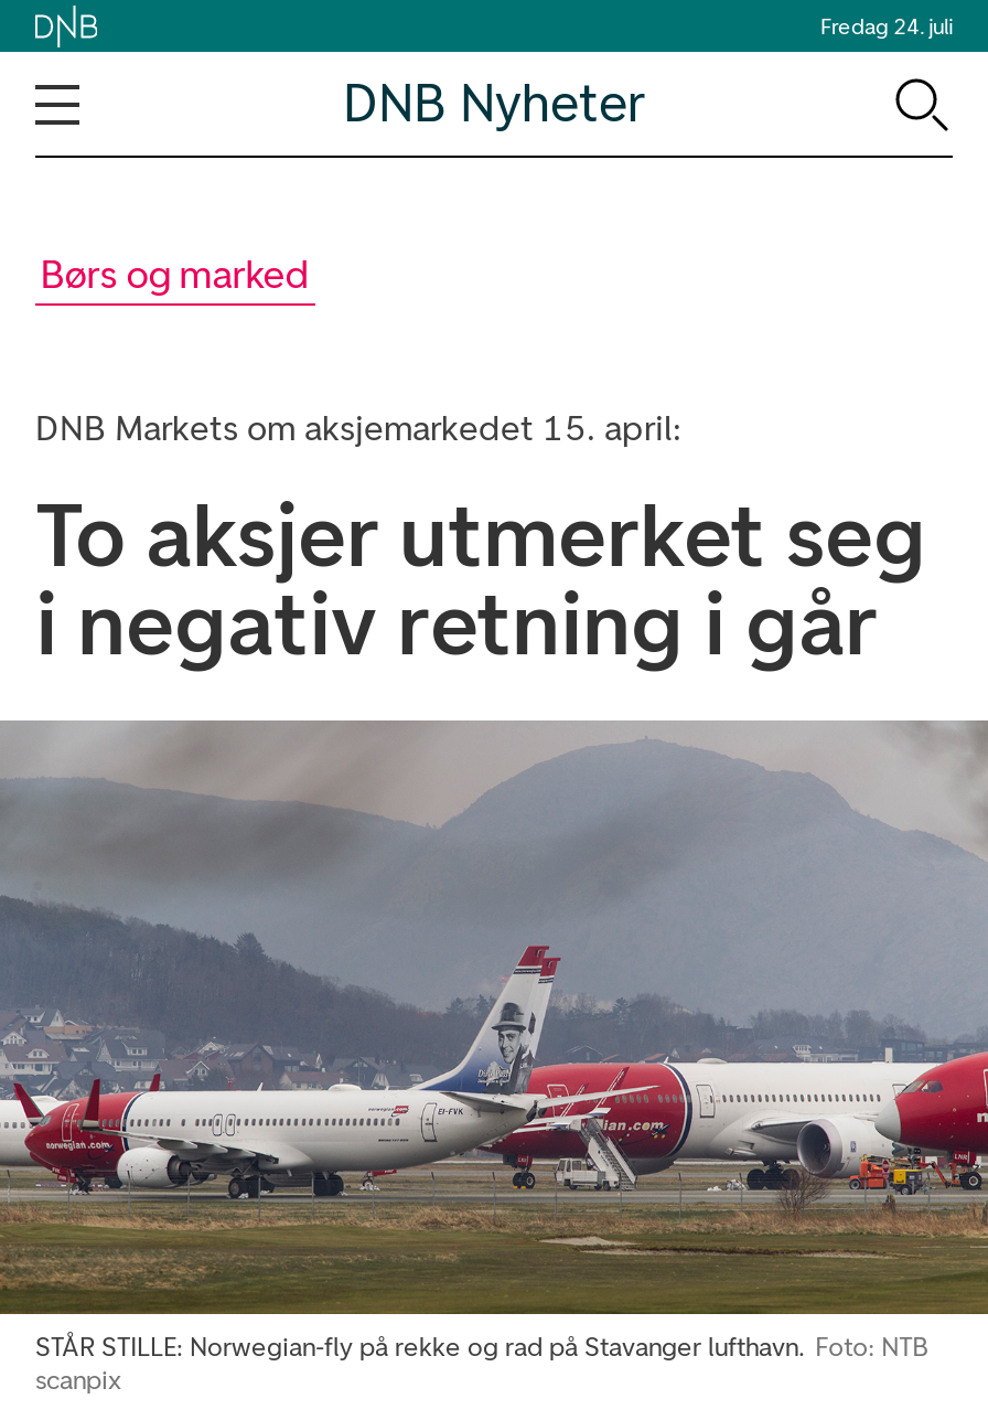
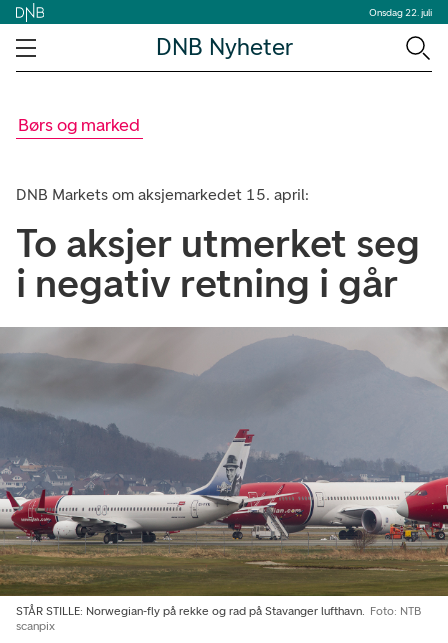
- Fredag 24. juli
+ Onsdag 22. juli
